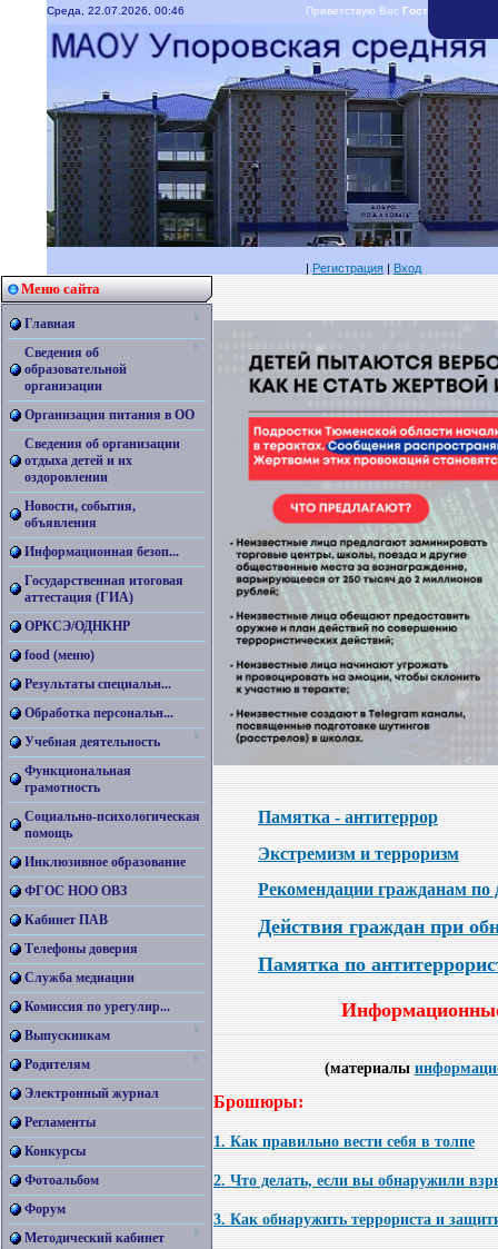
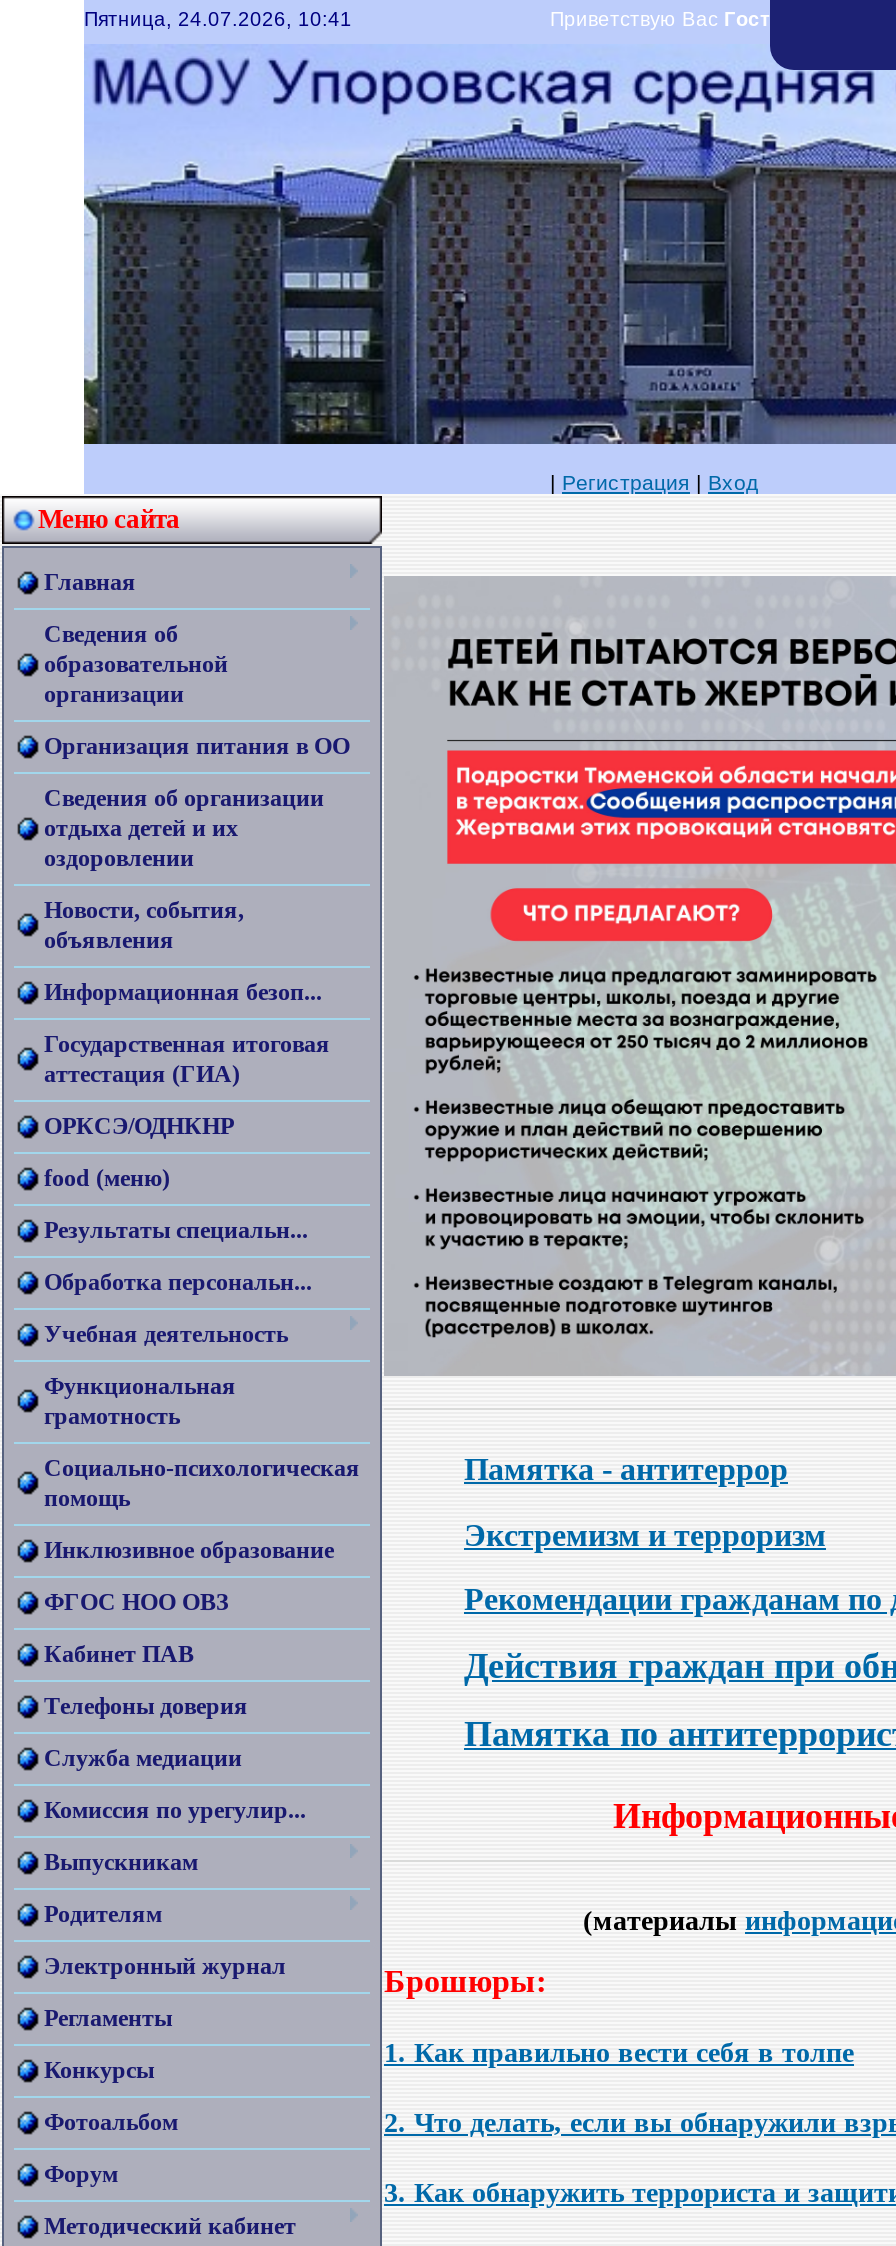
- Среда, 22.07.2026, 00:46
+ Пятница, 24.07.2026, 10:41
